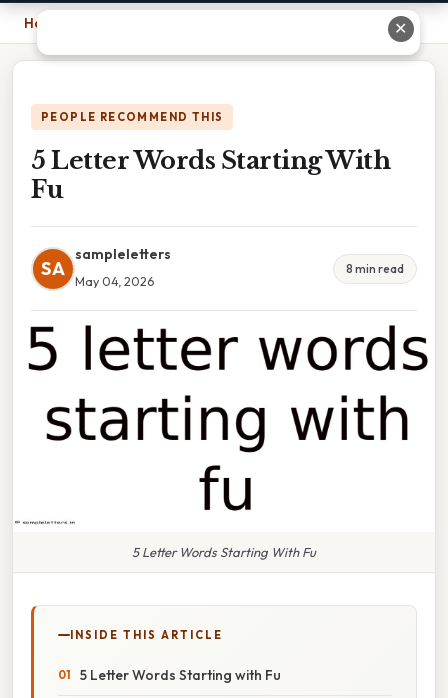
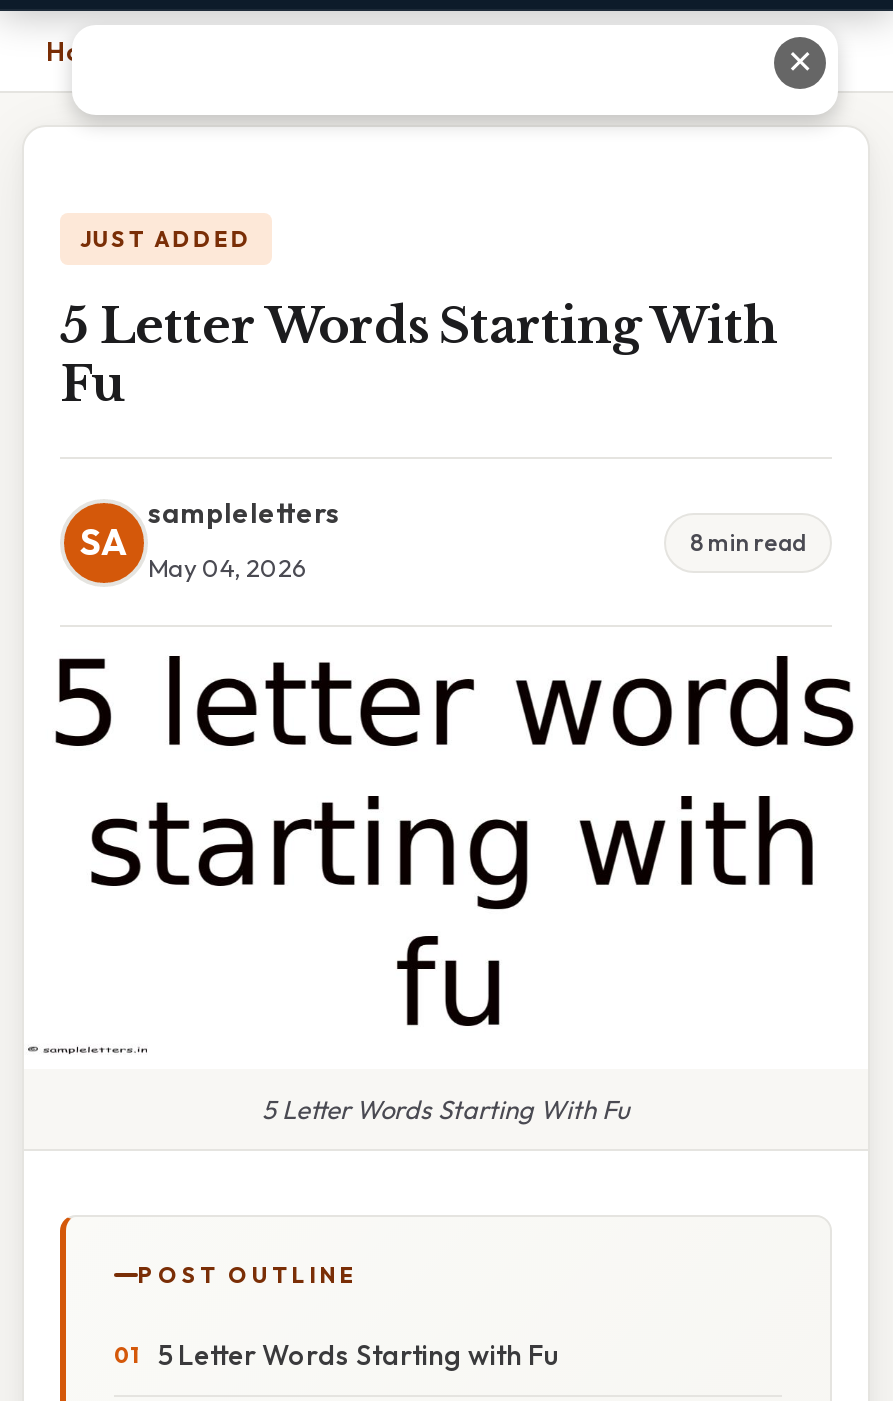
- PEOPLE RECOMMEND THIS
+ JUST ADDED

- INSIDE THIS ARTICLE
+ POST OUTLINE
